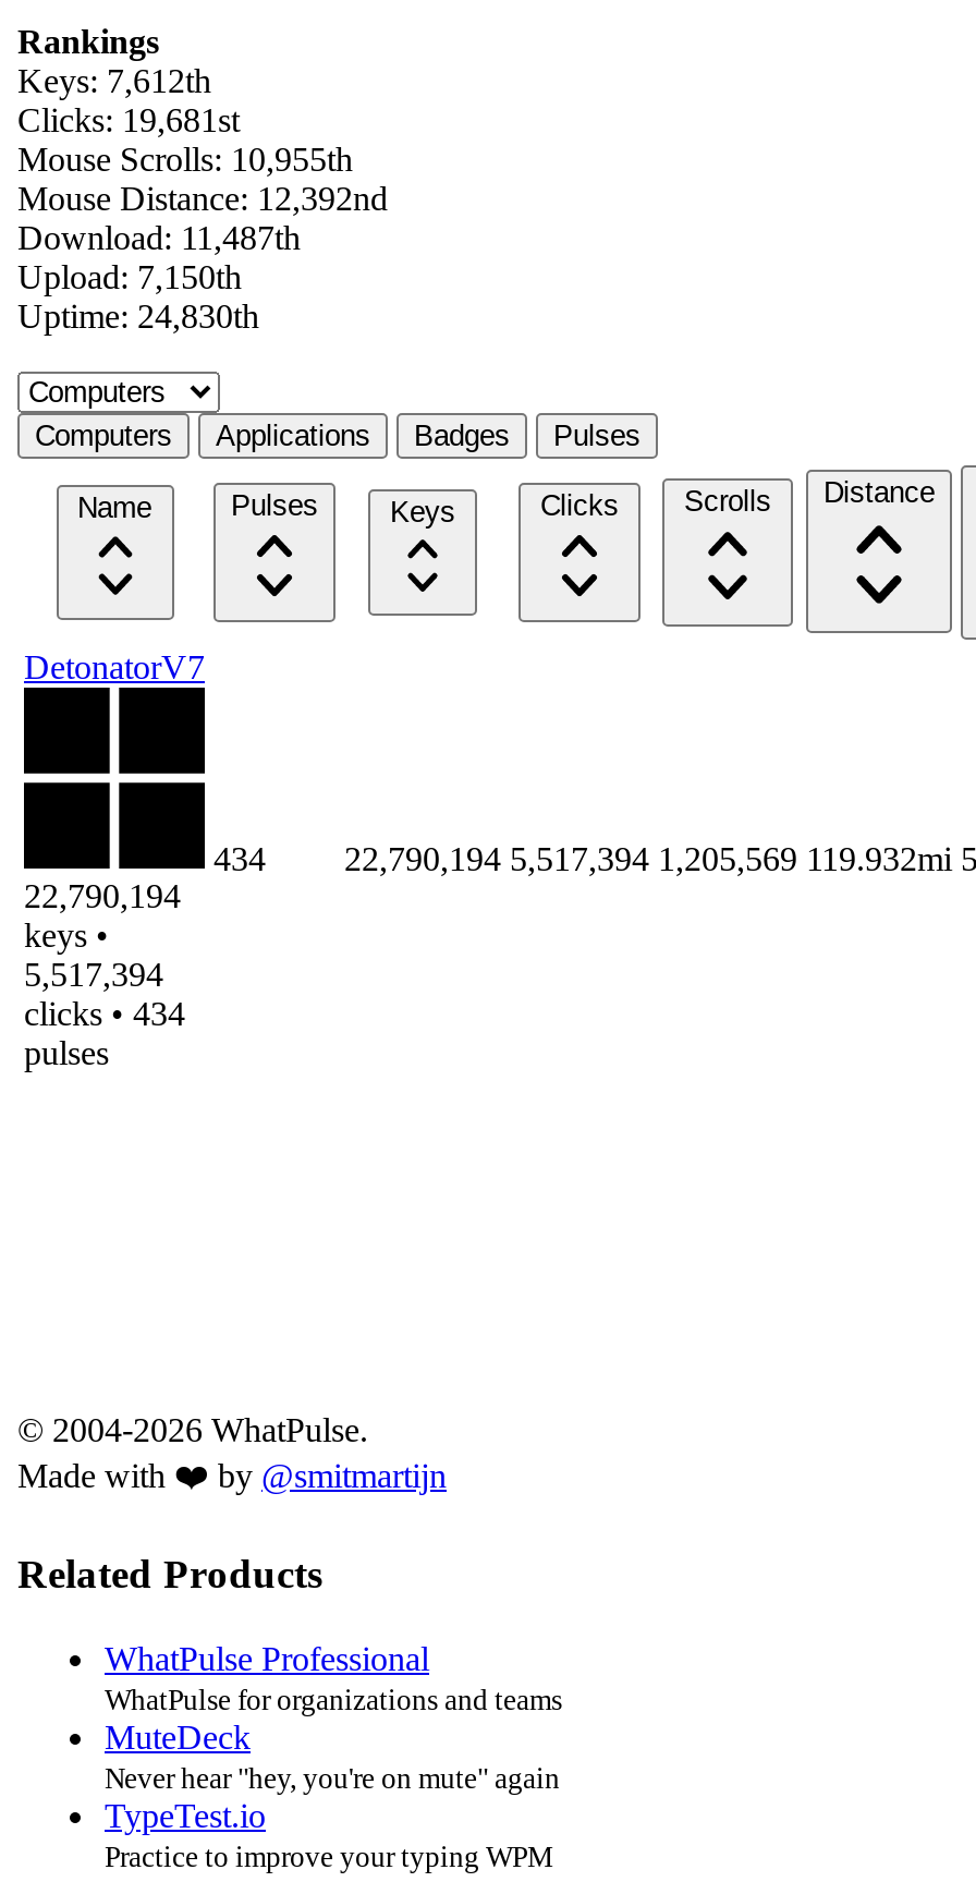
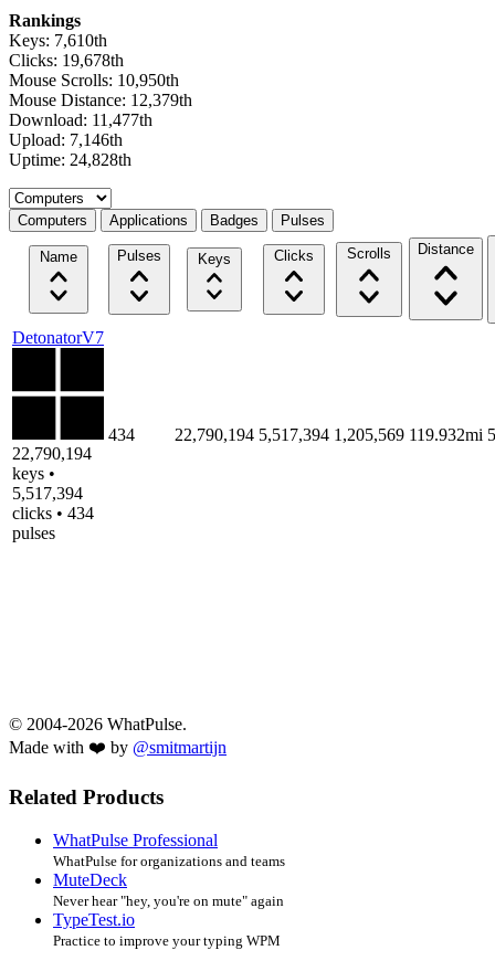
- Keys: 7,612th
+ Keys: 7,610th

- Clicks: 19,681st
+ Clicks: 19,678th

- Mouse Scrolls: 10,955th
+ Mouse Scrolls: 10,950th

- Mouse Distance: 12,392nd
+ Mouse Distance: 12,379th

- Download: 11,487th
+ Download: 11,477th

- Upload: 7,150th
+ Upload: 7,146th

- Uptime: 24,830th
+ Uptime: 24,828th
